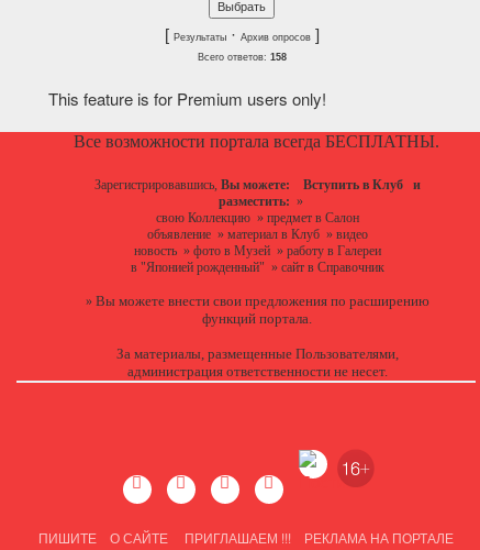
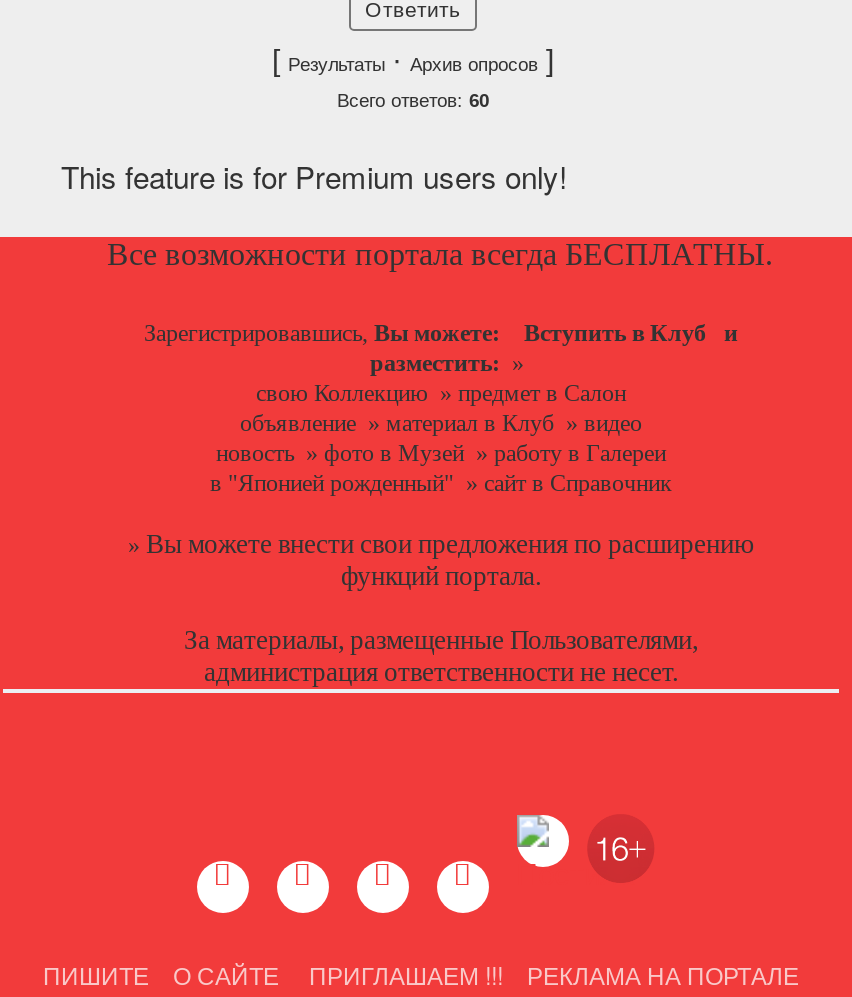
- Всего ответов: 158
+ Всего ответов: 60
